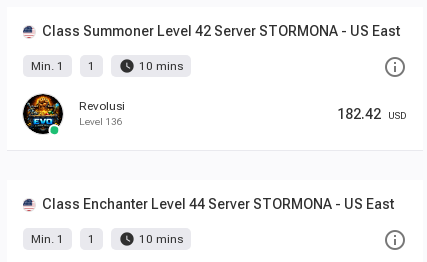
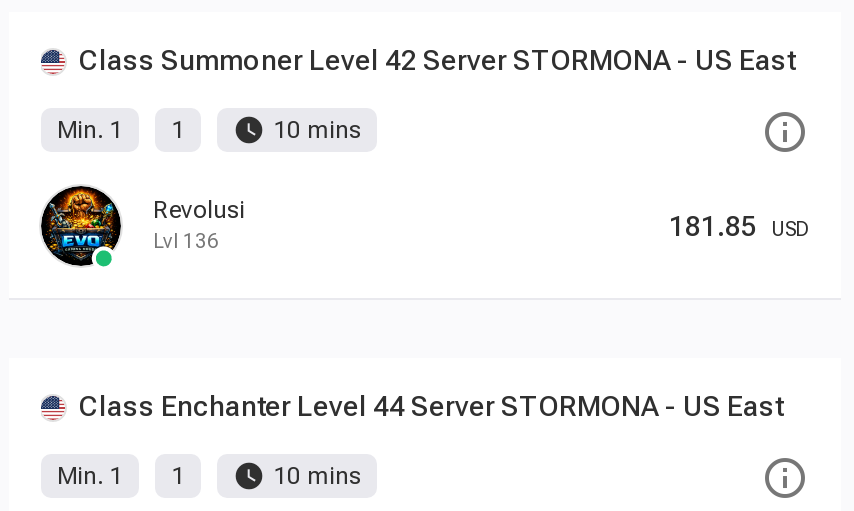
- Level 136
- 182.42 USD
+ Lvl 136
+ 181.85 USD
